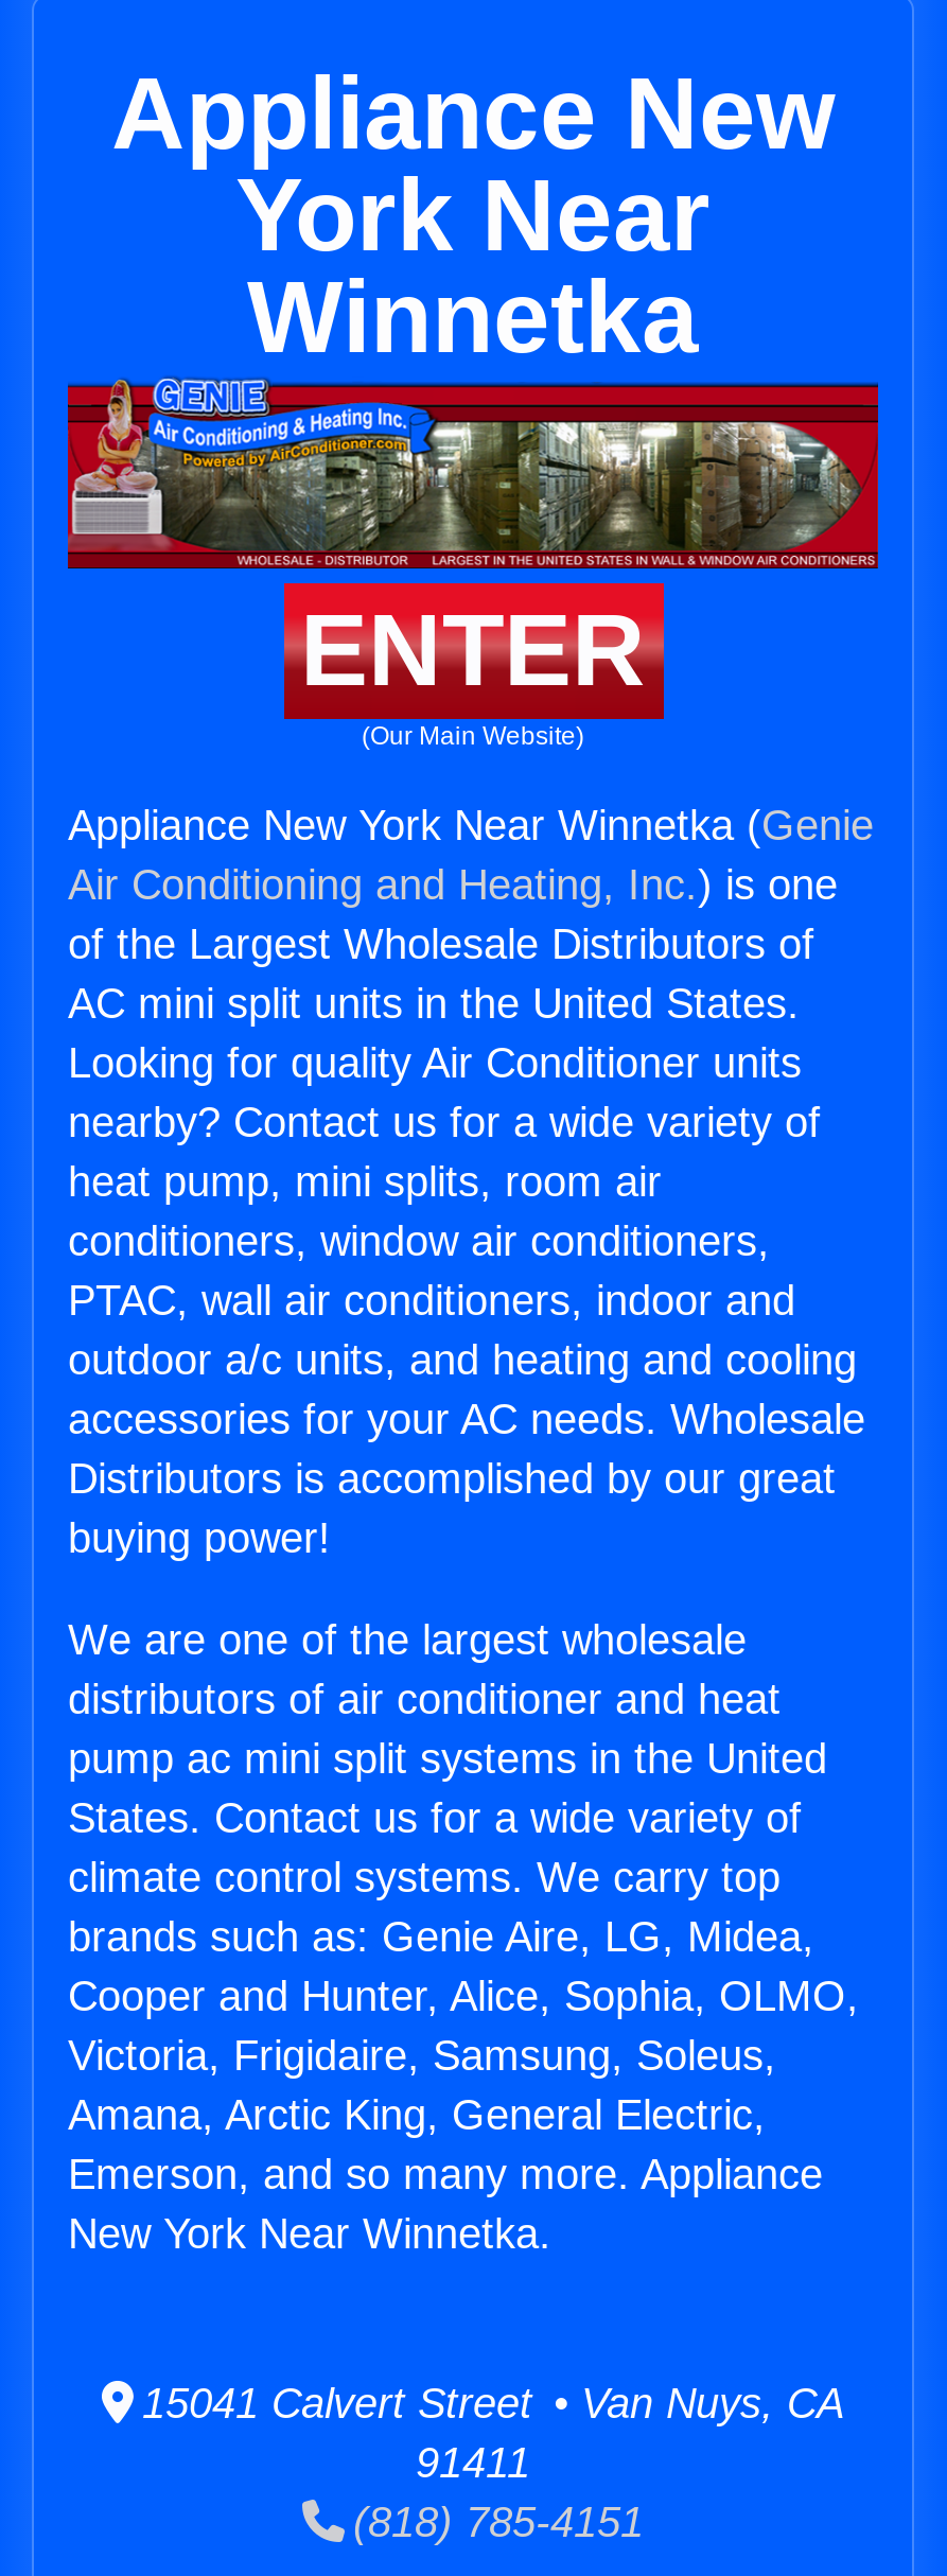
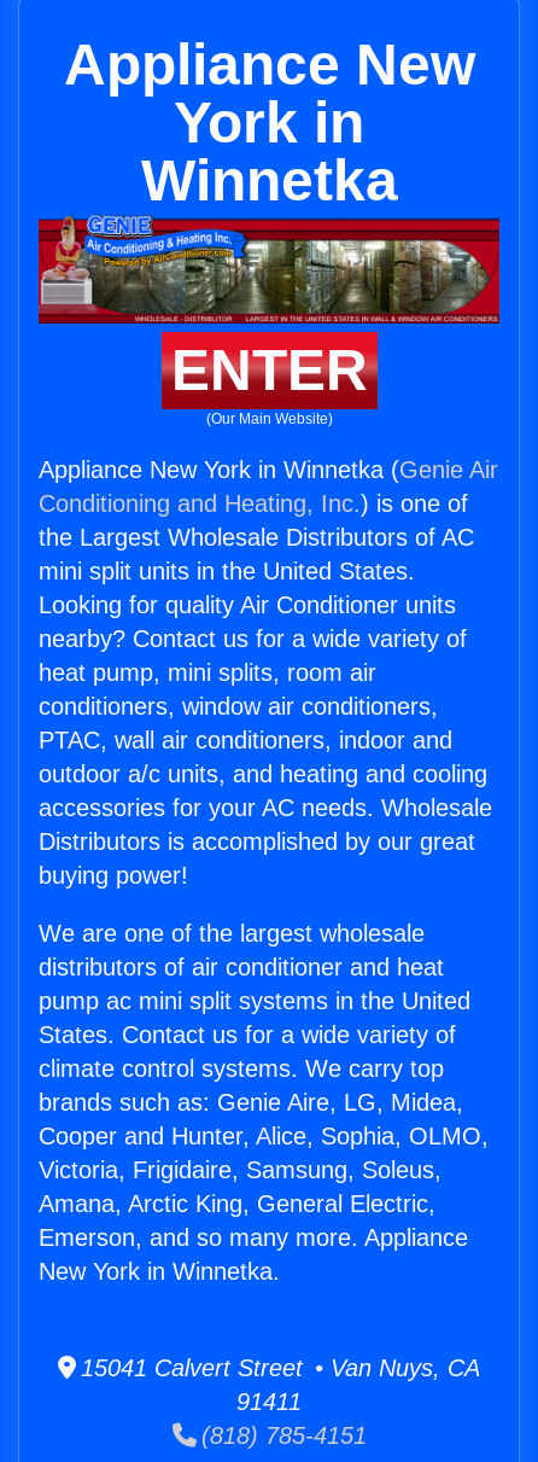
- York Near
+ York in

- Appliance New York Near Winnetka (Genie
- Air Conditioning and Heating, Inc.) is one
- of the Largest Wholesale Distributors of
- AC mini split units in the United States.
+ Appliance New York in Winnetka (Genie Air
+ Conditioning and Heating, Inc.) is one of
+ the Largest Wholesale Distributors of AC
+ mini split units in the United States.

- New York Near Winnetka.
+ New York in Winnetka.
